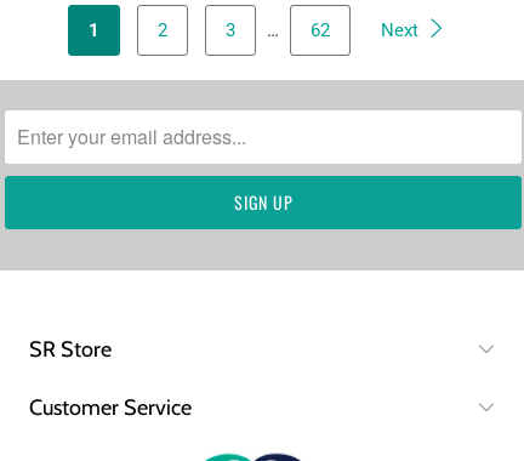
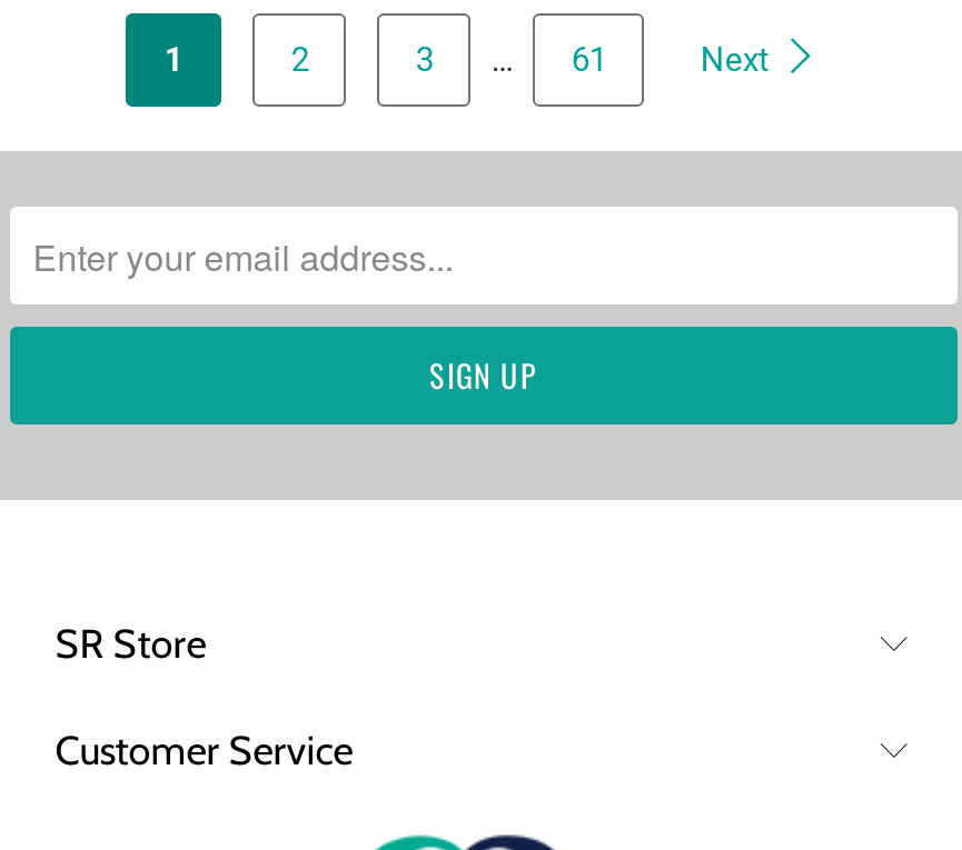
- 62
+ 61
